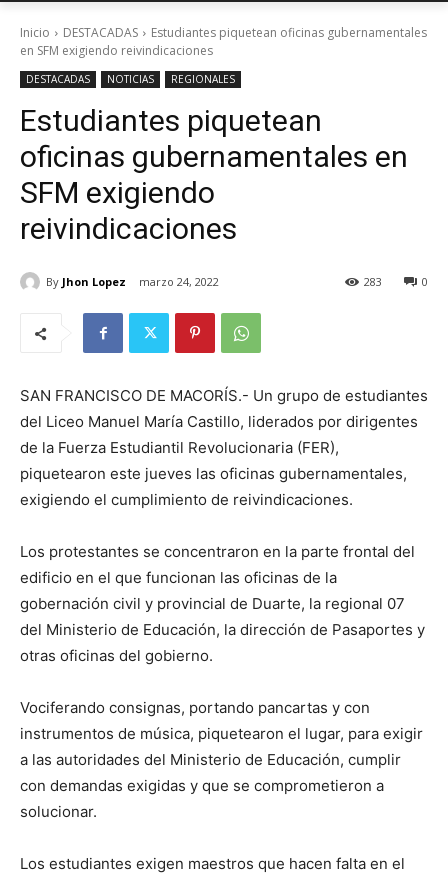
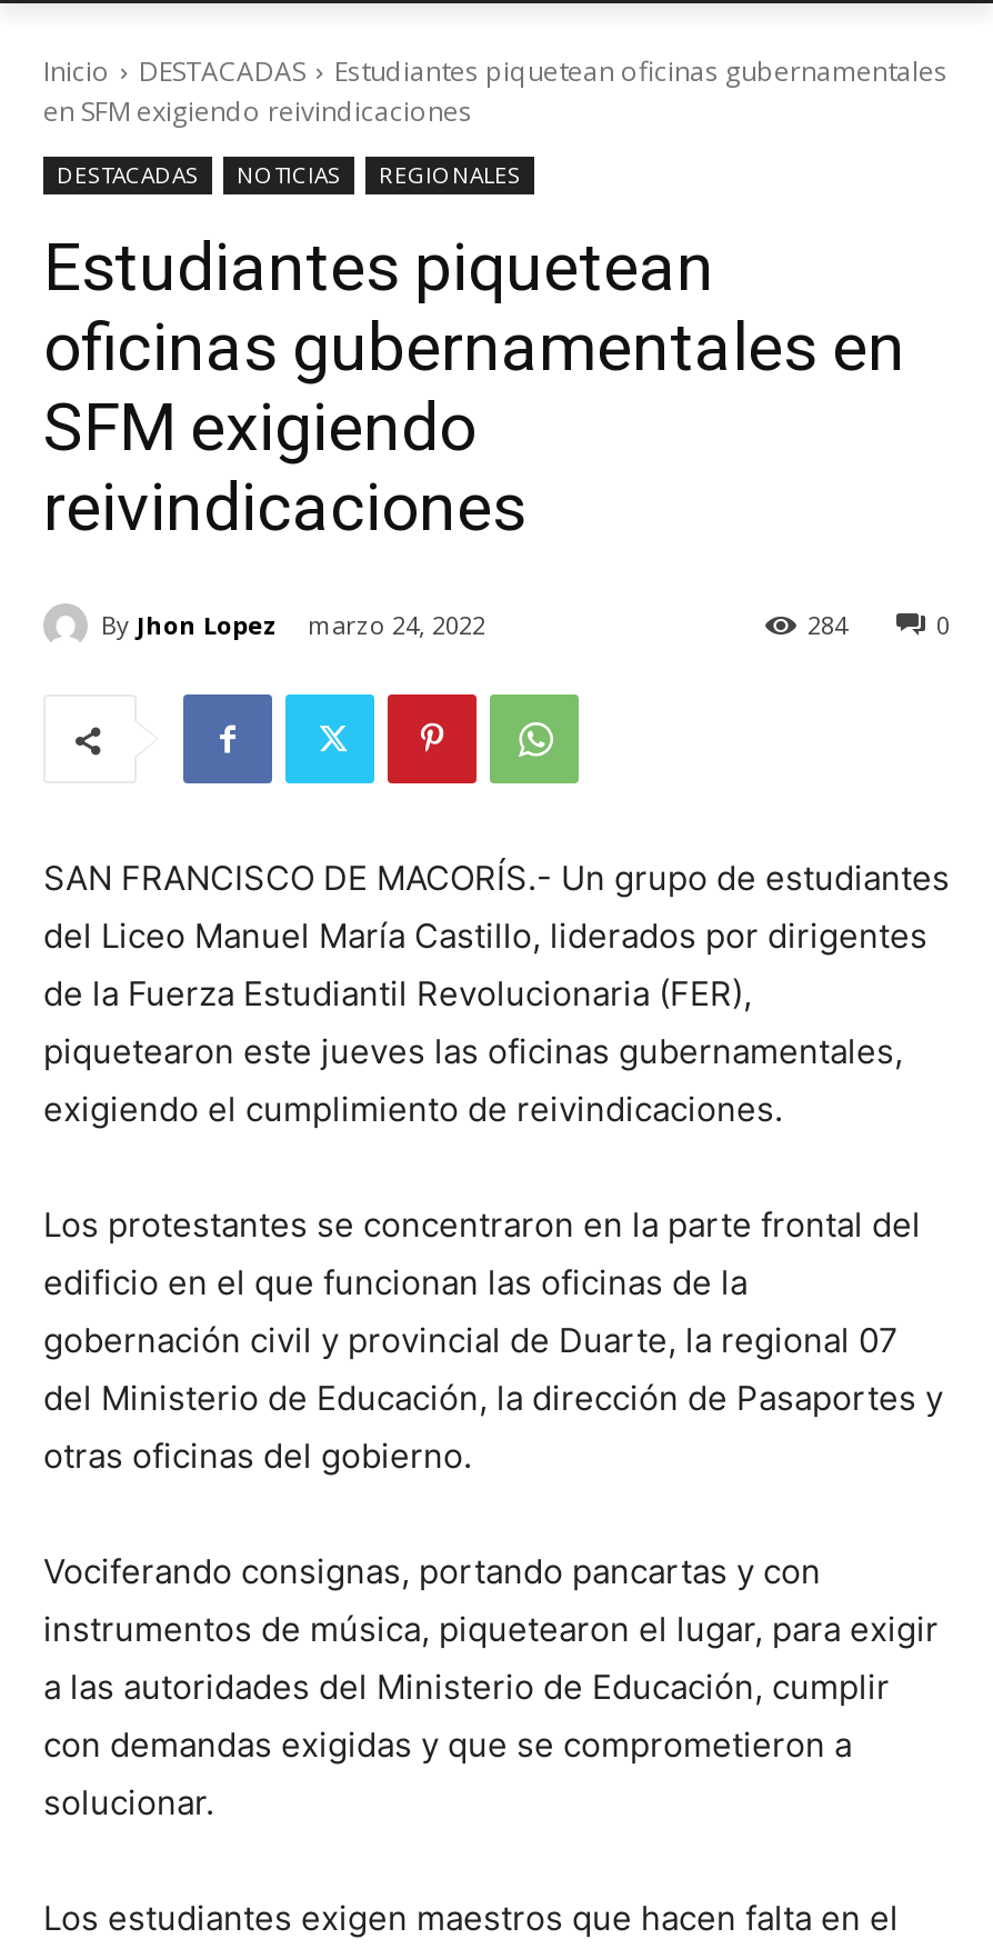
- 283
+ 284
